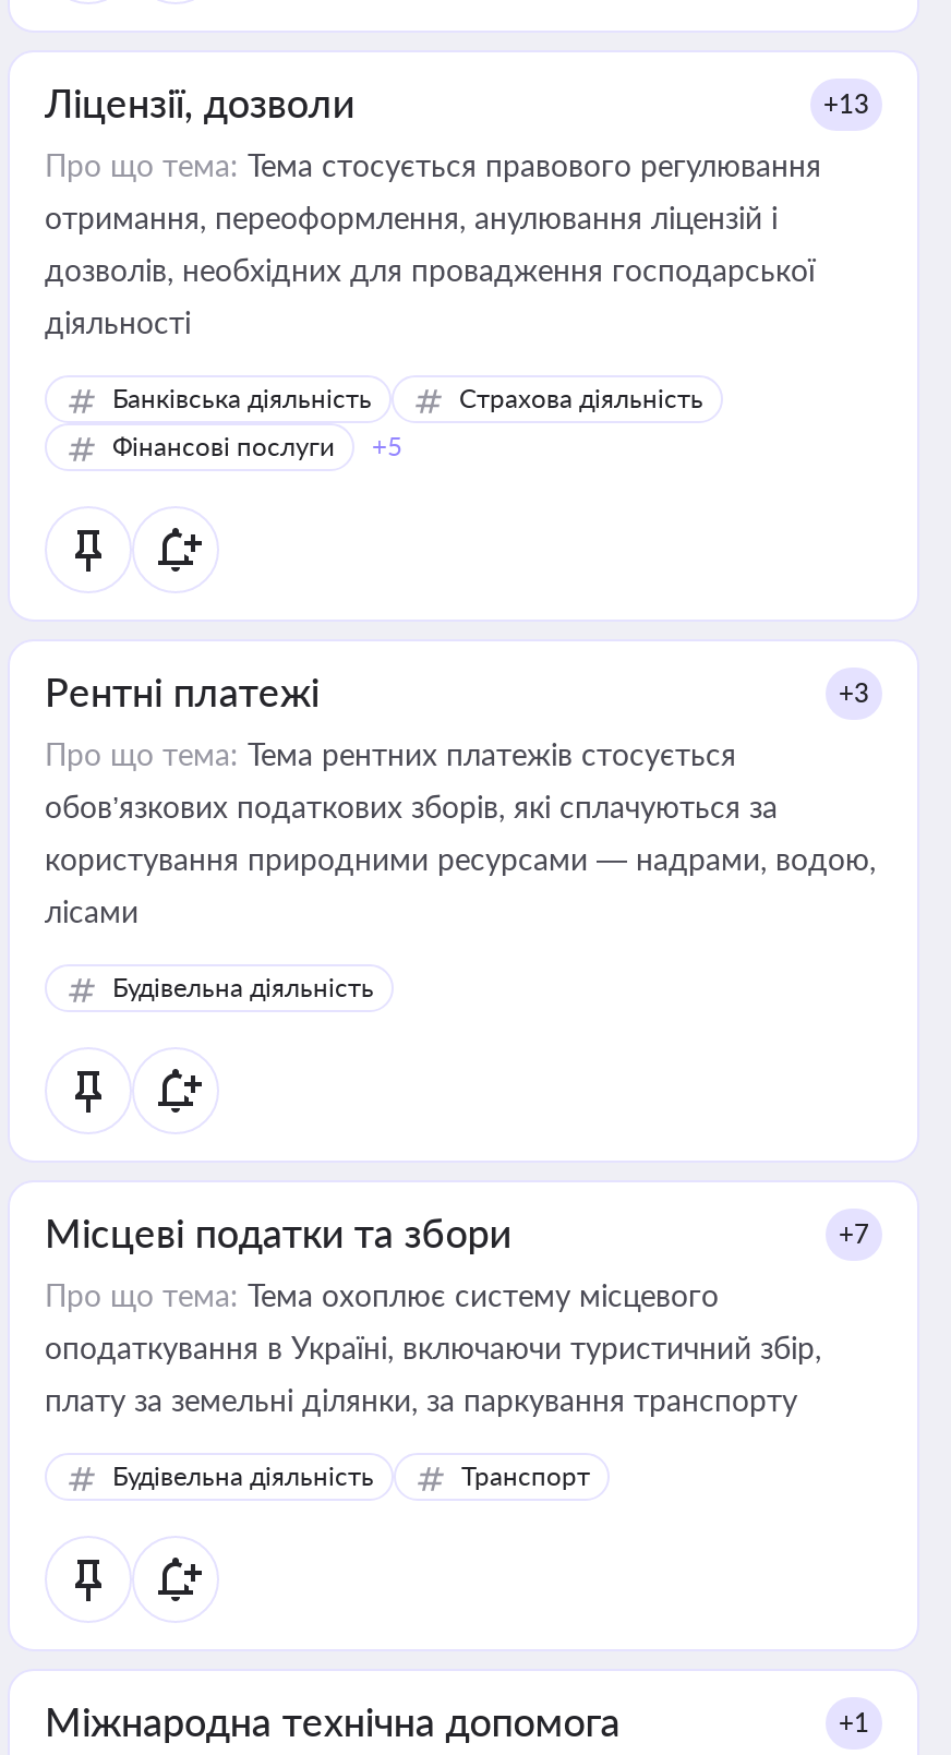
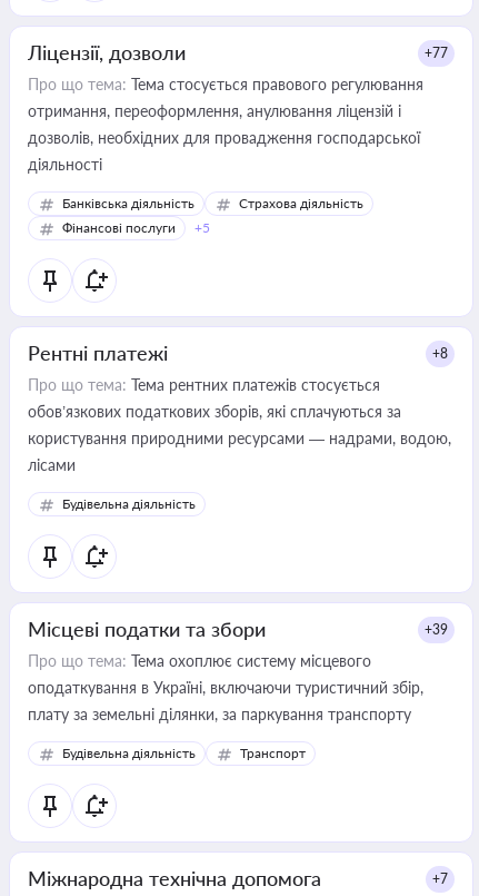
- +13
+ +77

- +3
+ +8

- +7
+ +39

- +1
+ +7
